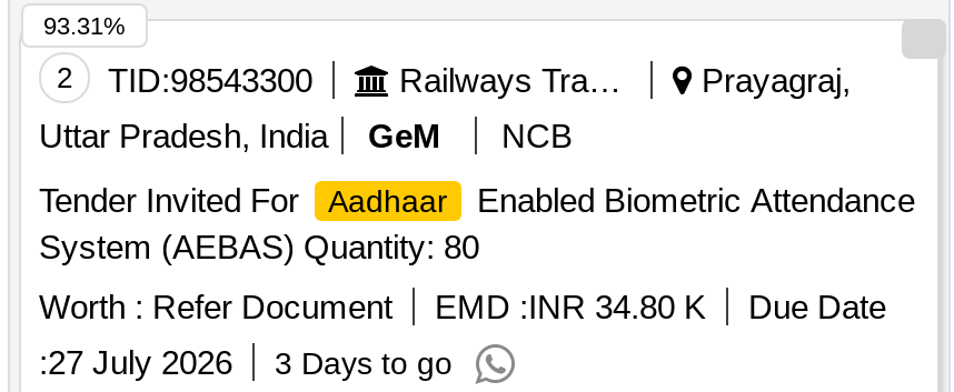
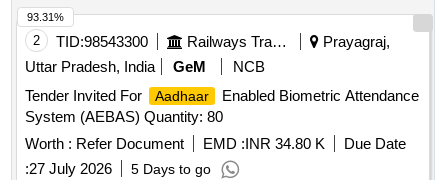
- :27 July 2026 3 Days to go
+ :27 July 2026 5 Days to go
